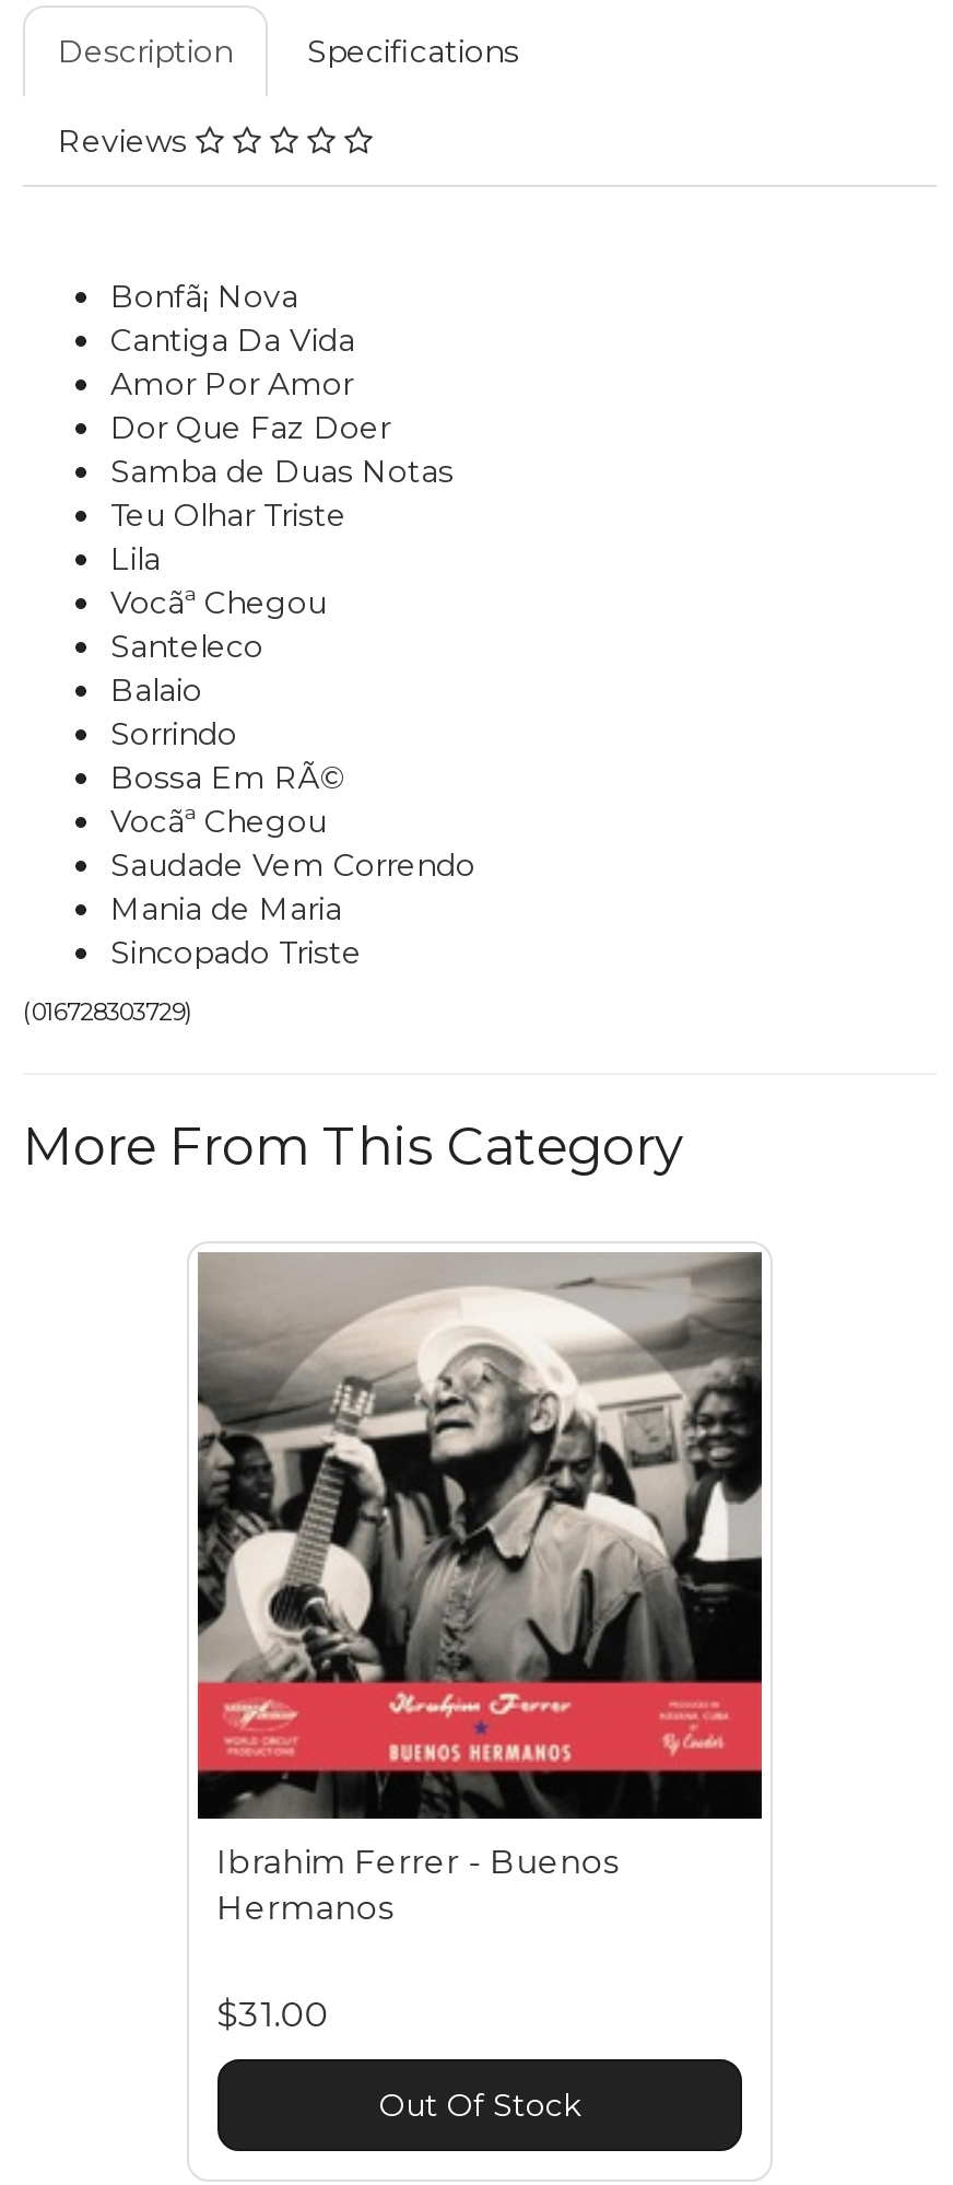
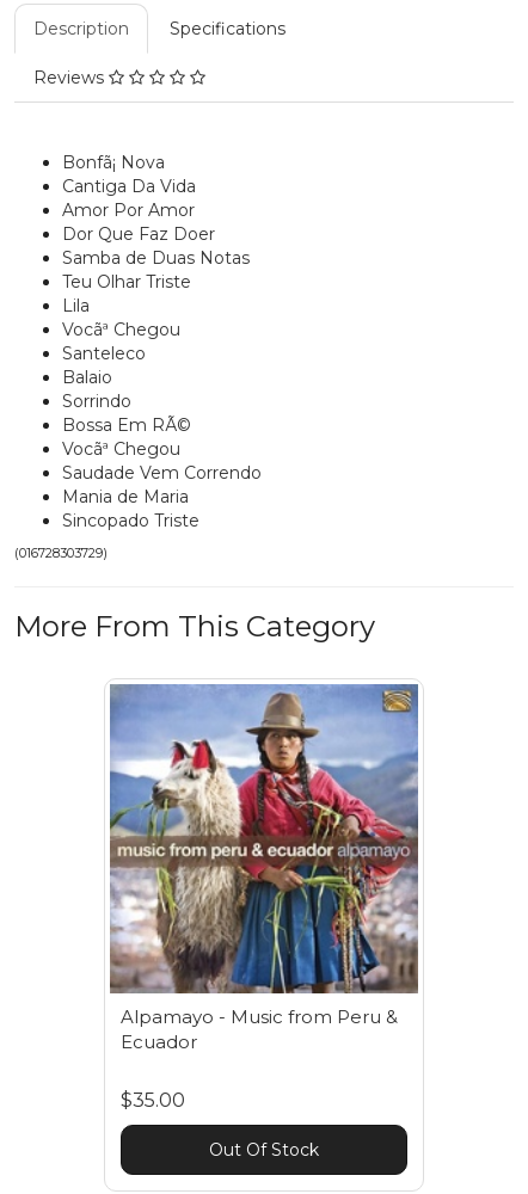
- [image]
- Ibrahim Ferrer - Buenos
- Hermanos
+ [image]
+ Alpamayo - Music from Peru &
+ Ecuador

- $31.00
+ $35.00
